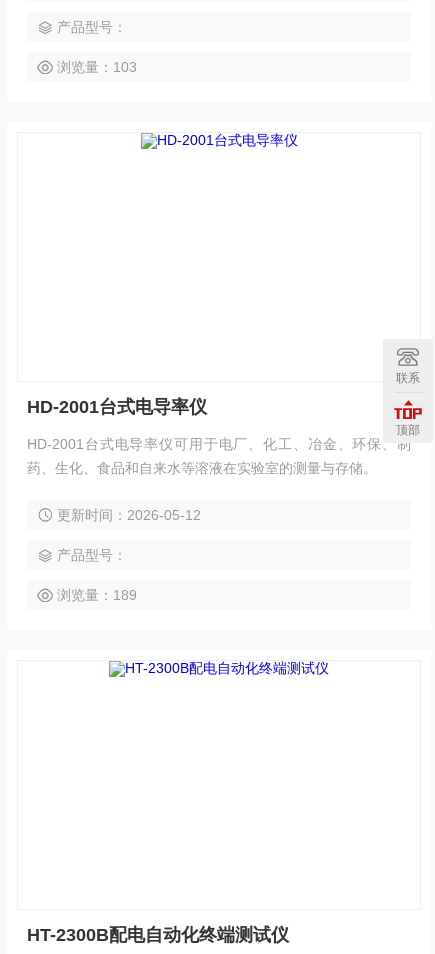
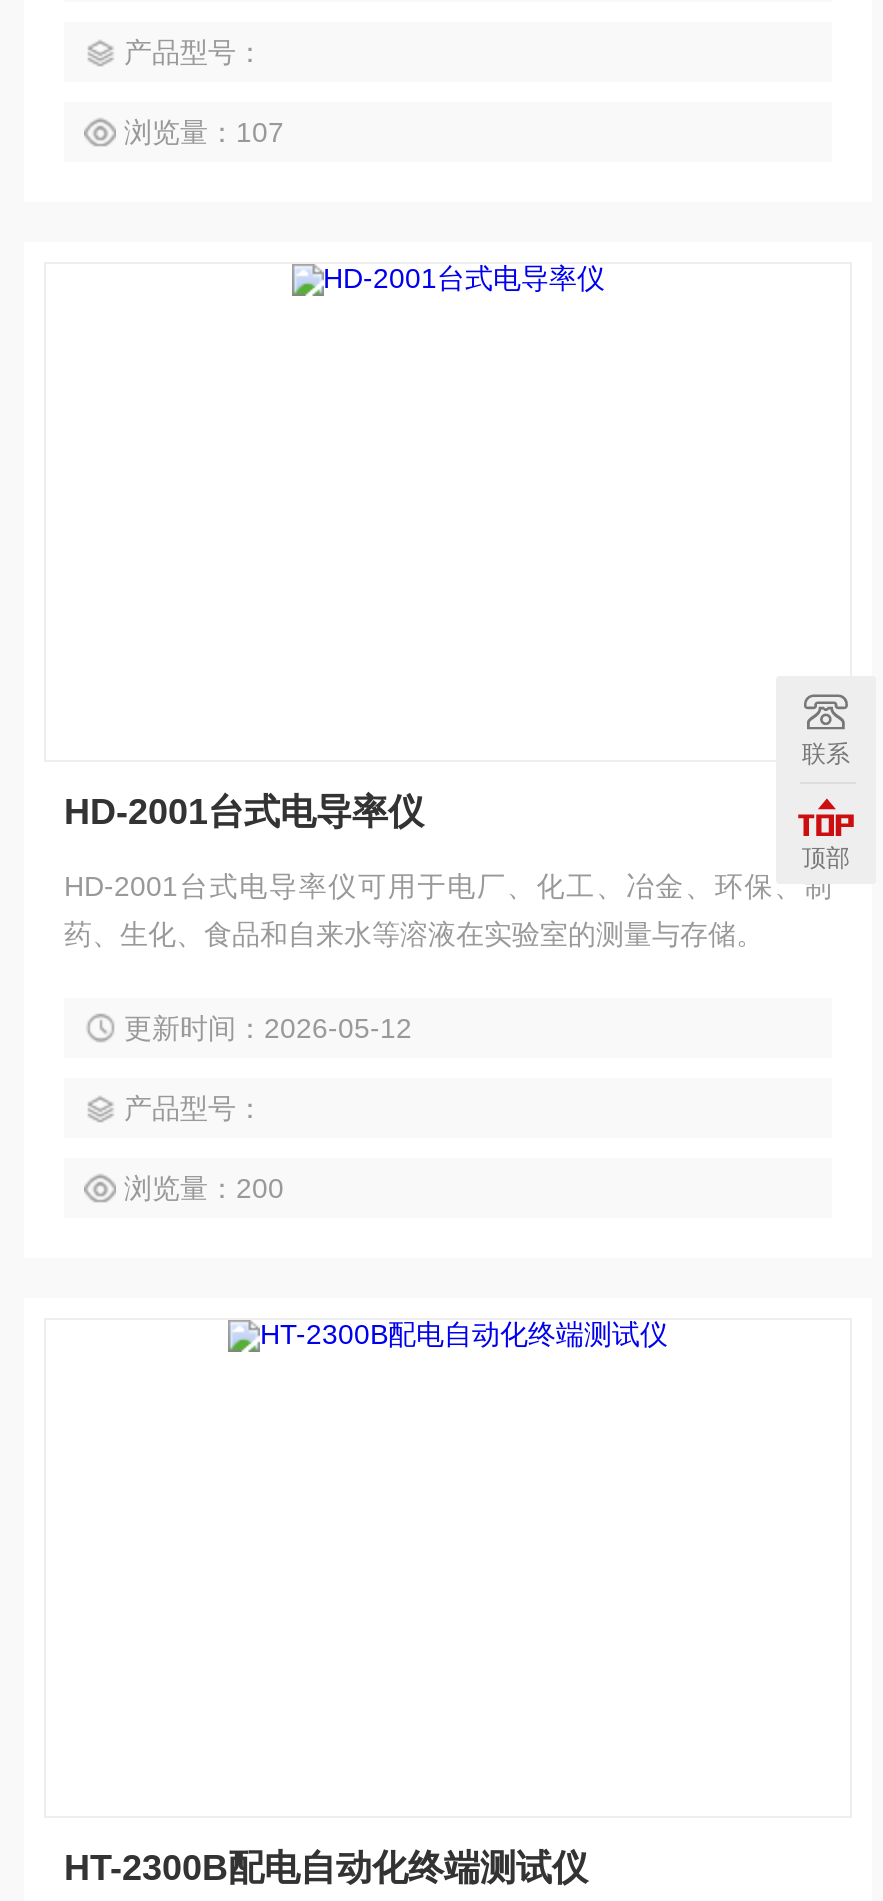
- 浏览量：103
+ 浏览量：107

- 浏览量：189
+ 浏览量：200
